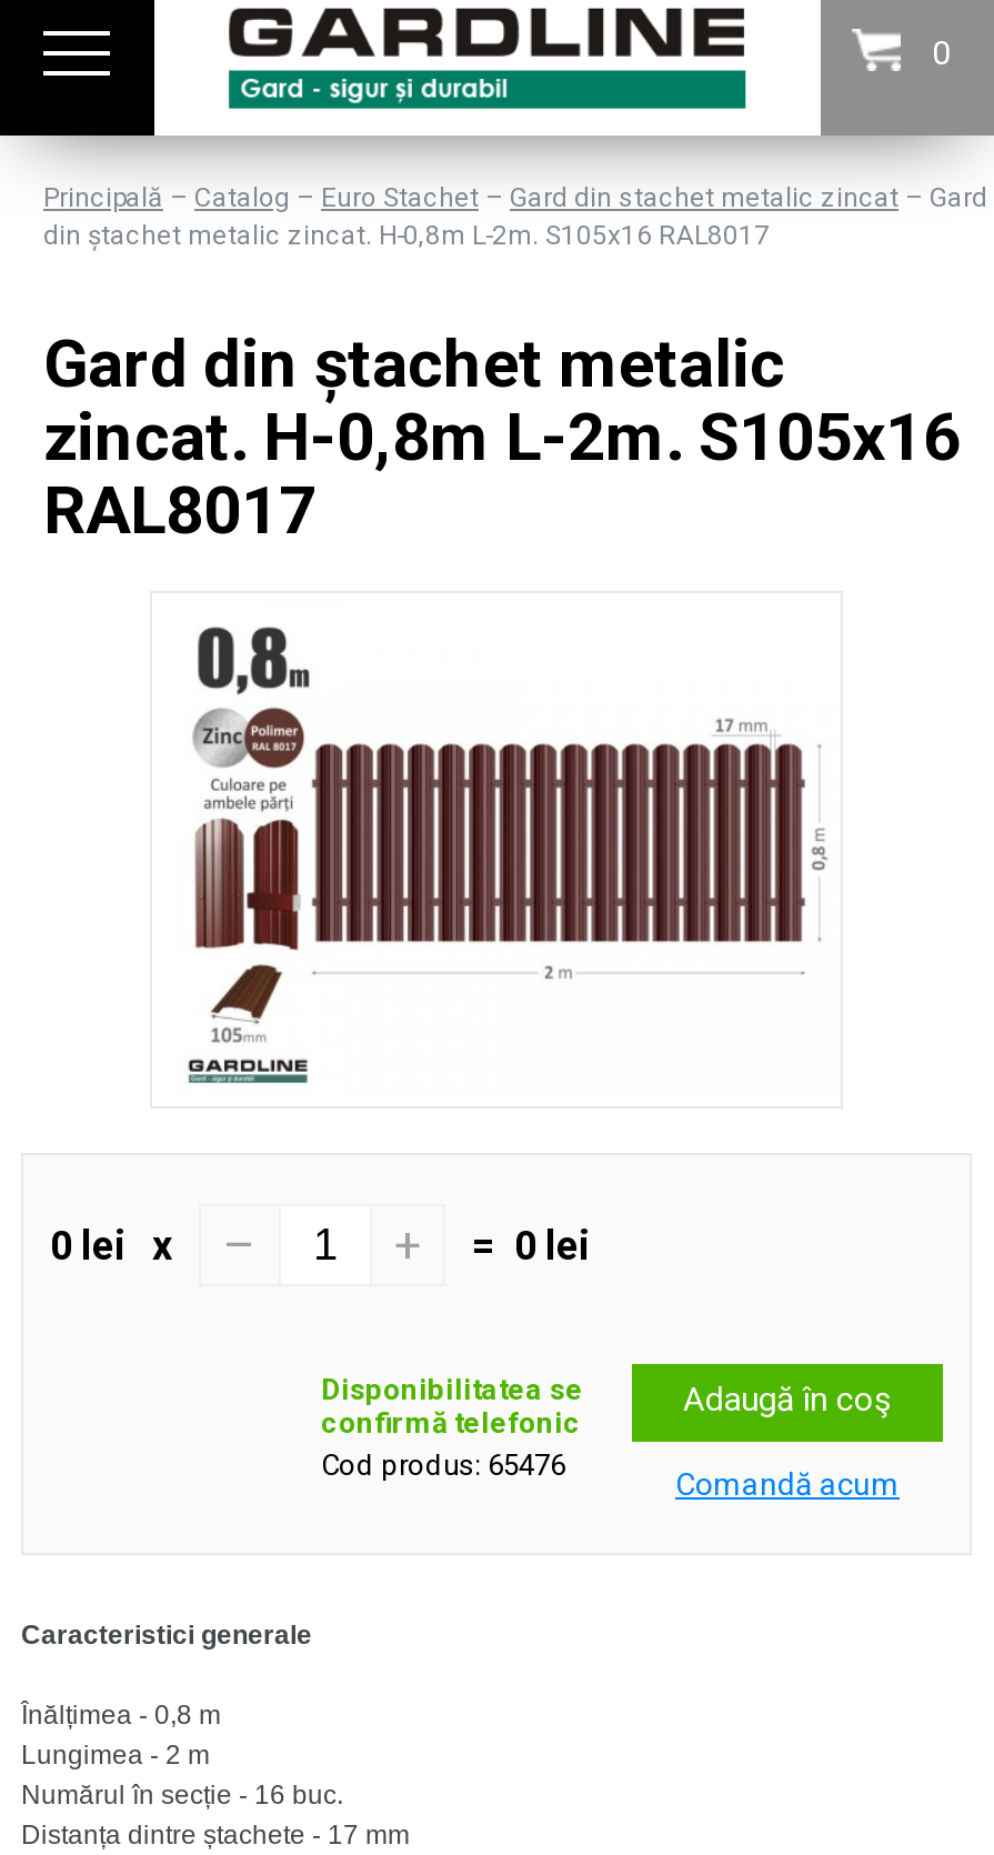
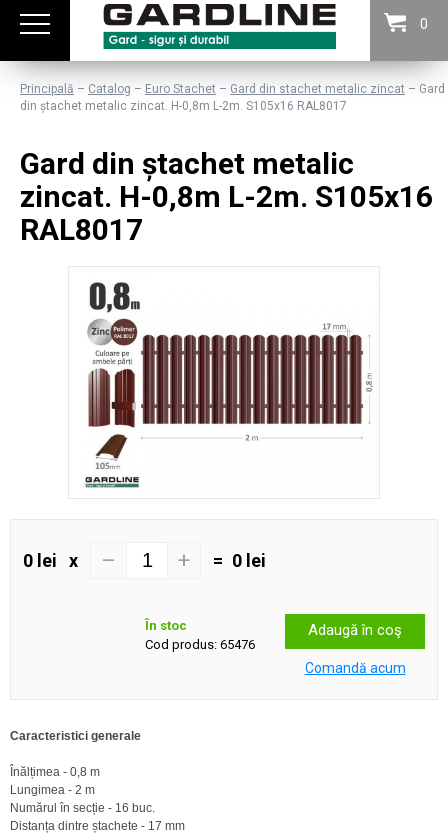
- Disponibilitatea se
- confirmă telefonic
+ În stoc
